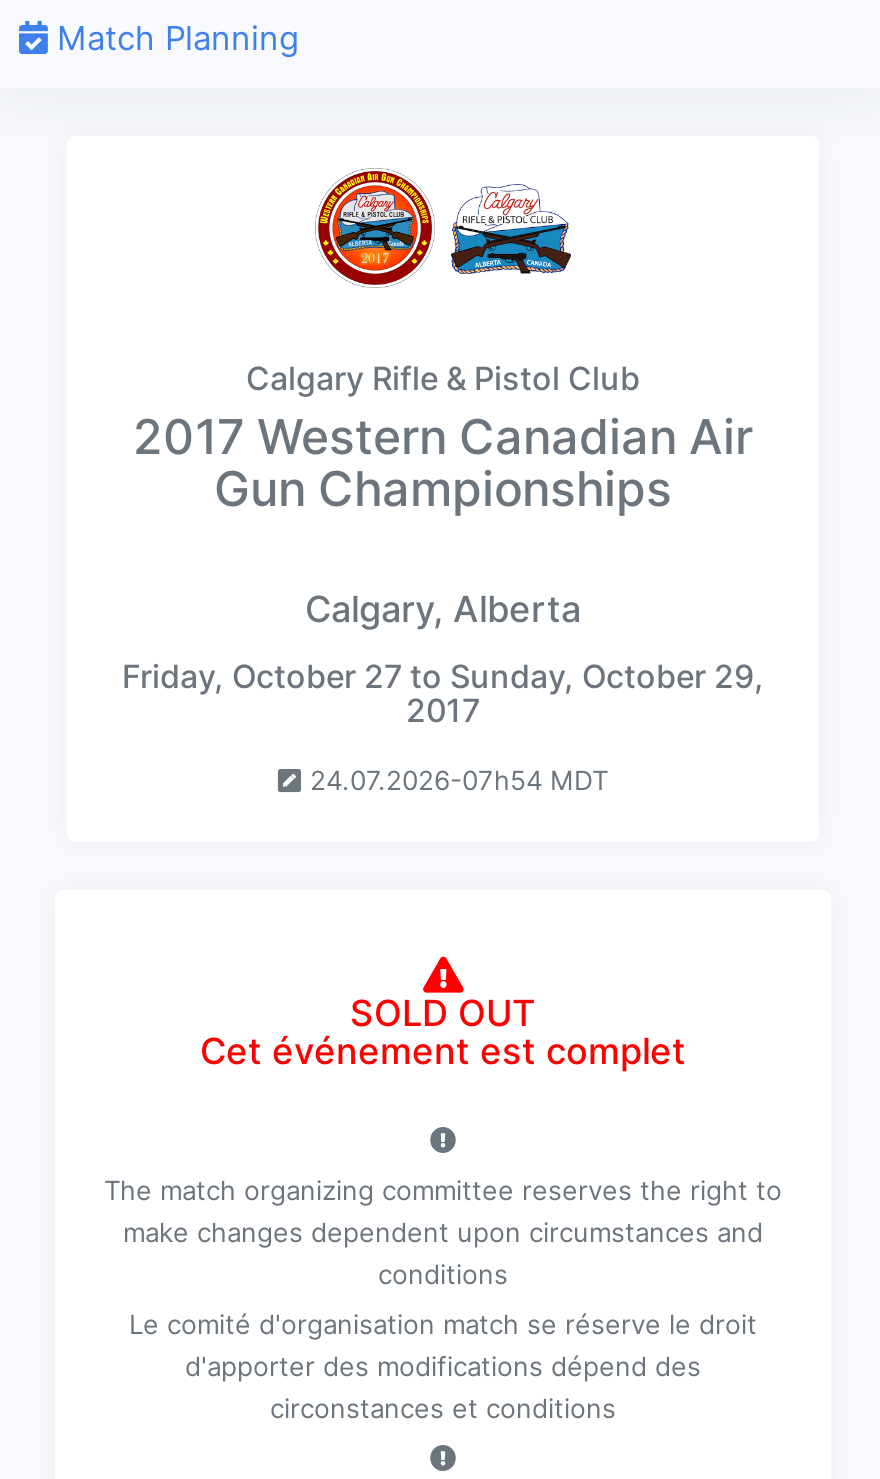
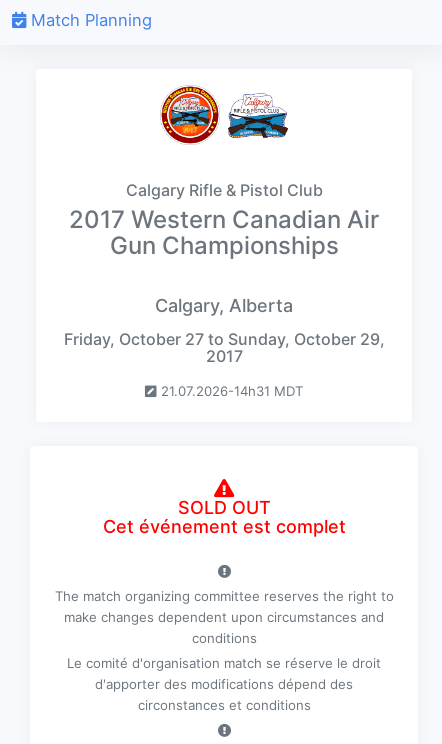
- 24.07.2026-07h54 MDT
+ 21.07.2026-14h31 MDT
